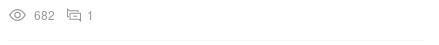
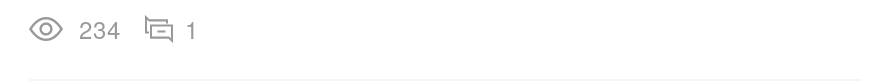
- 682 1
+ 234 1
